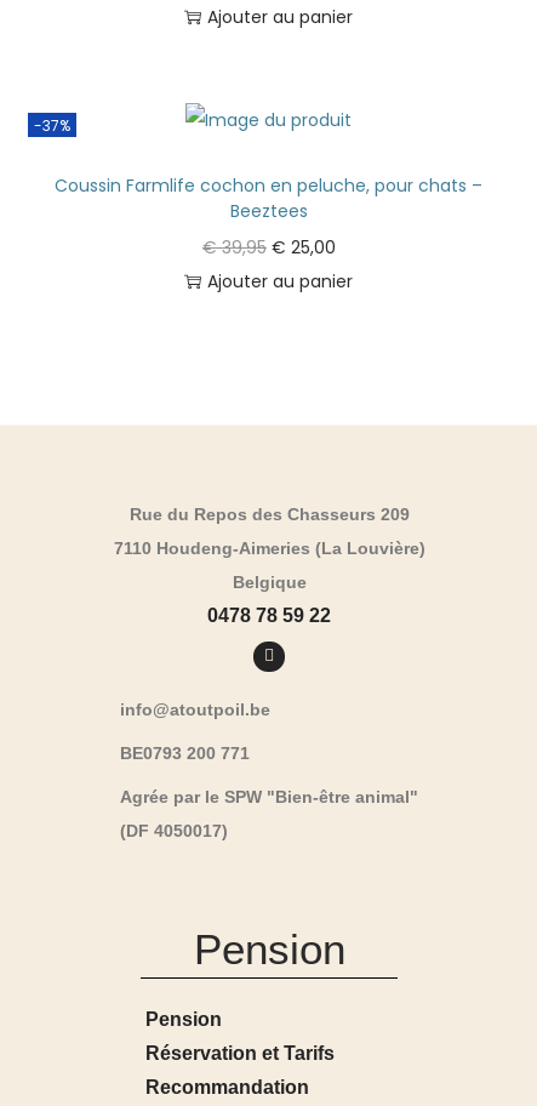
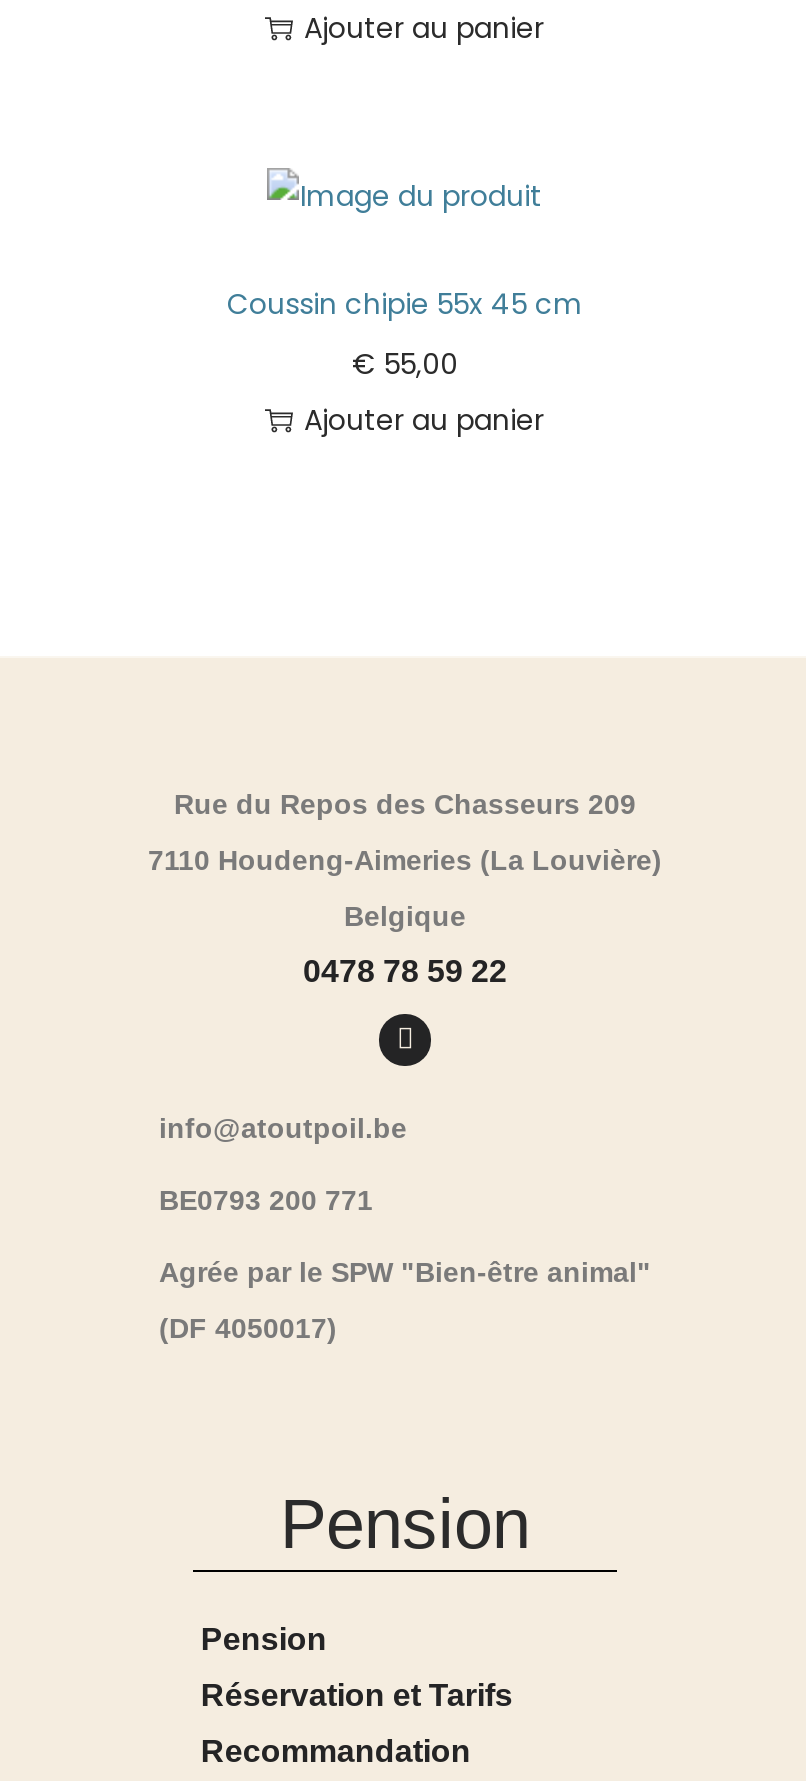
- -37%
- Coussin Farmlife cochon en peluche, pour chats –
- Beeztees
- €39,95 €25,00
+ Coussin chipie 55x 45 cm
+ €55,00
